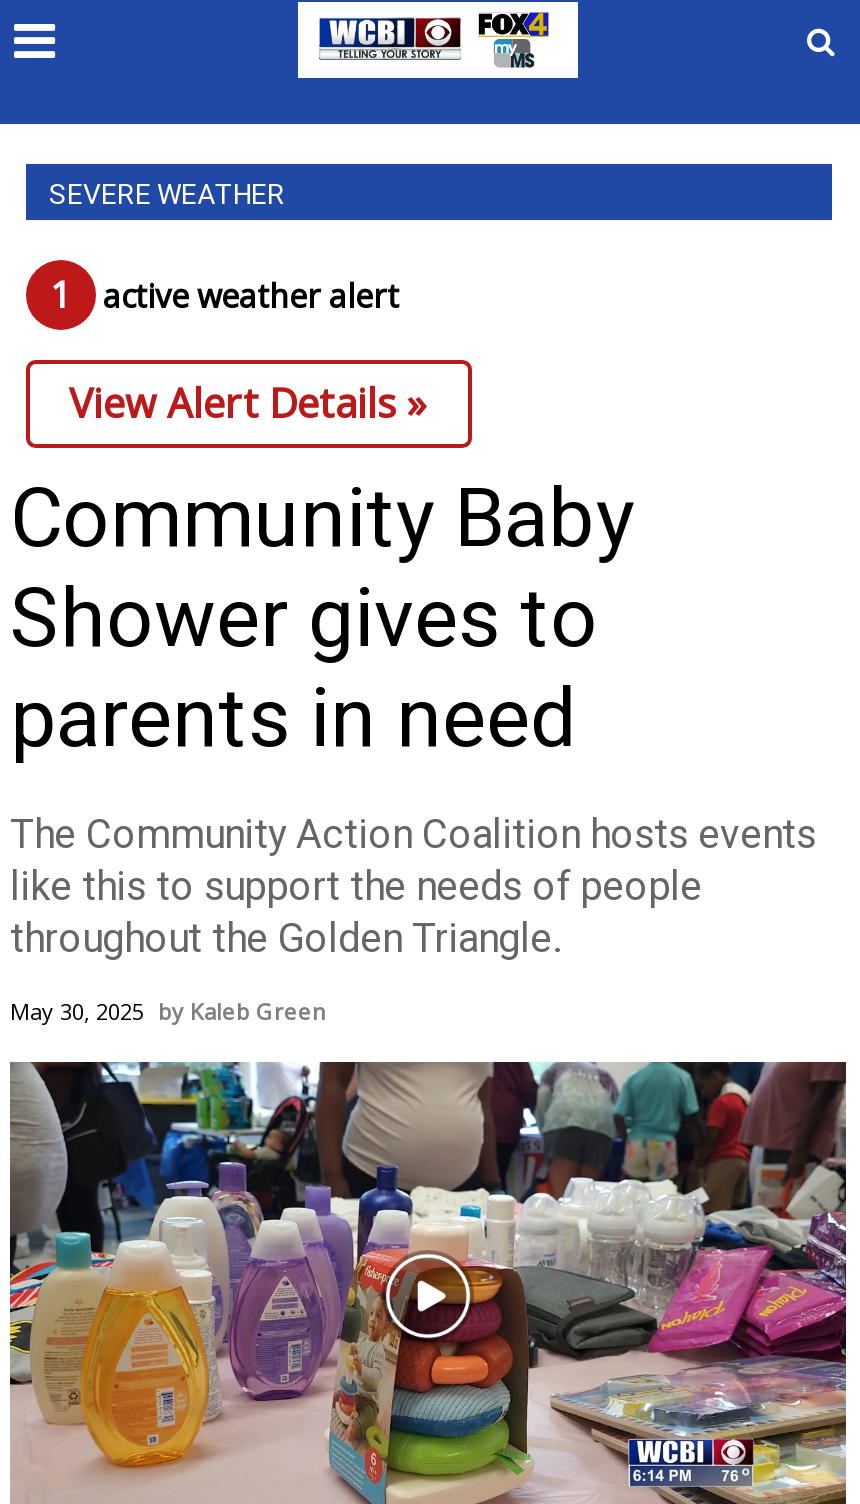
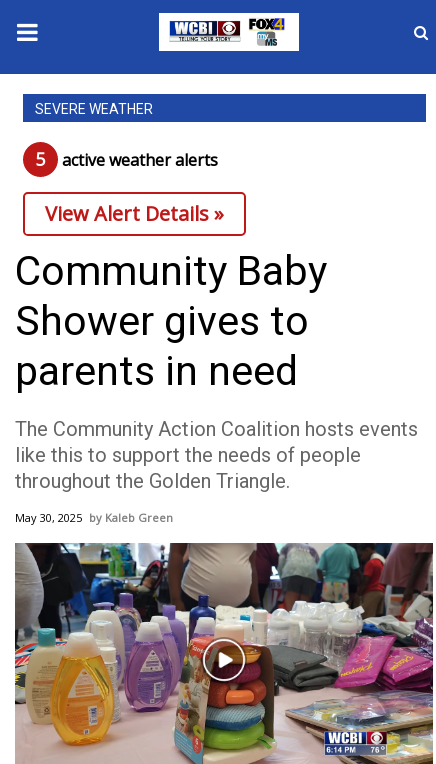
- 1 active weather alert
+ 5 active weather alerts
